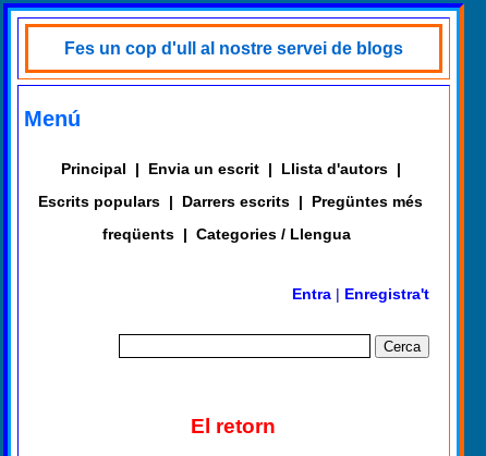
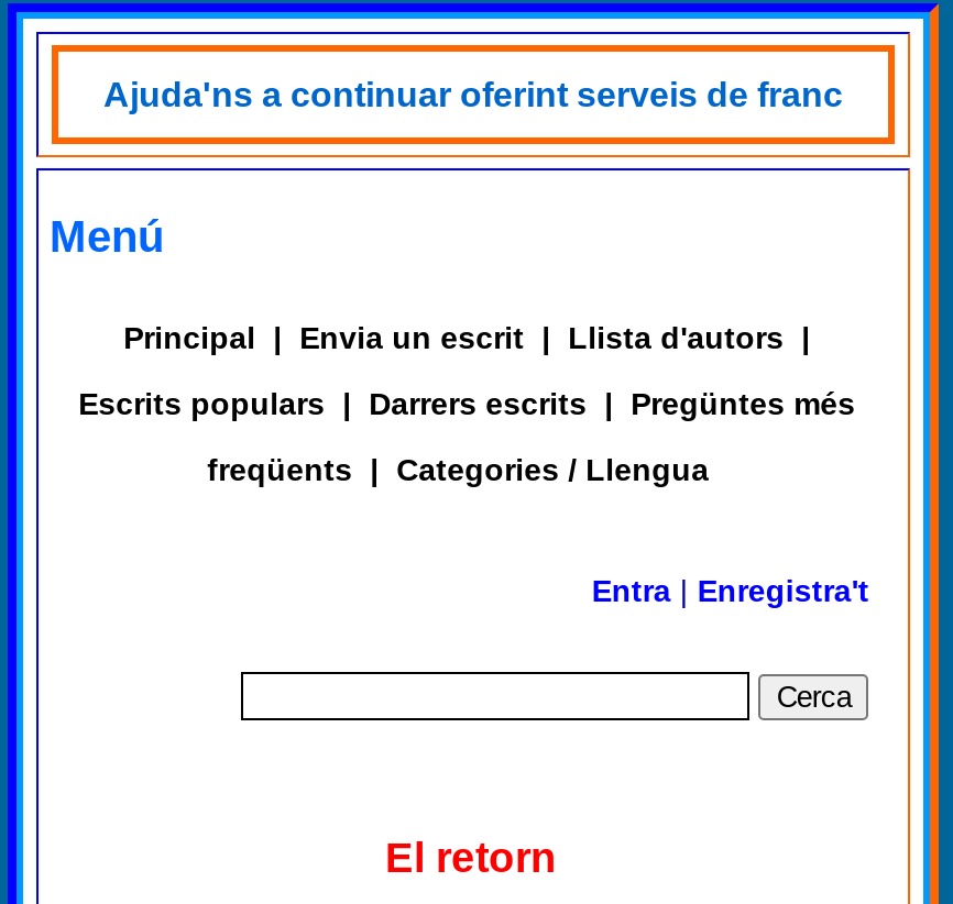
- Fes un cop d'ull al nostre servei de blogs
+ Ajuda'ns a continuar oferint serveis de franc
